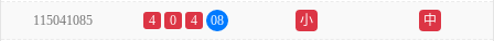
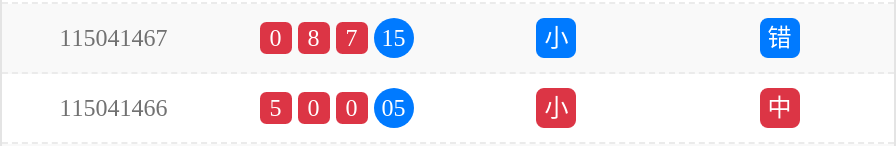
- 115041085
- 4
+ 115041467

- 4
- 08
+ 8
+ 7
+ 15
+ 小
+ 错
+ 115041466
+ 5
+ 0
+ 0
+ 05
